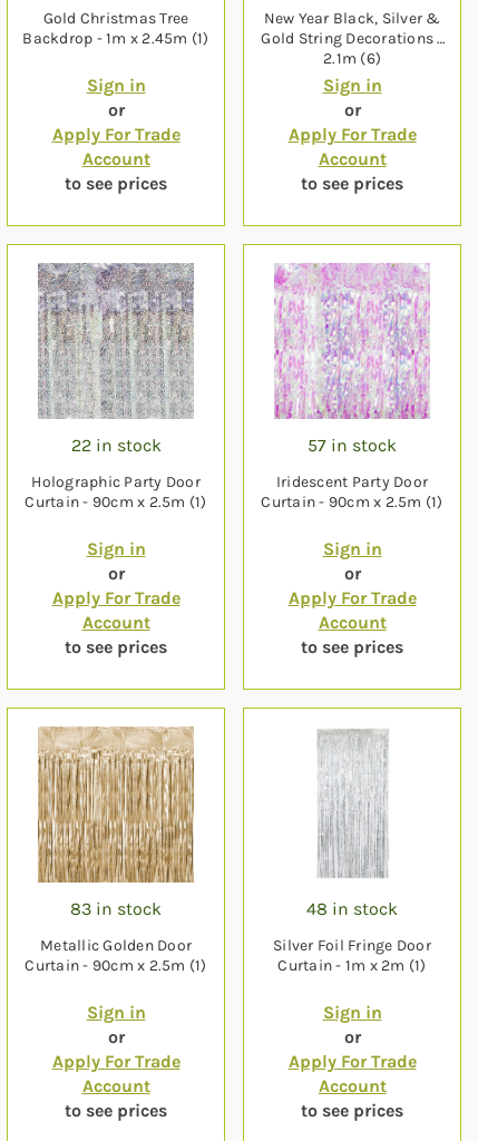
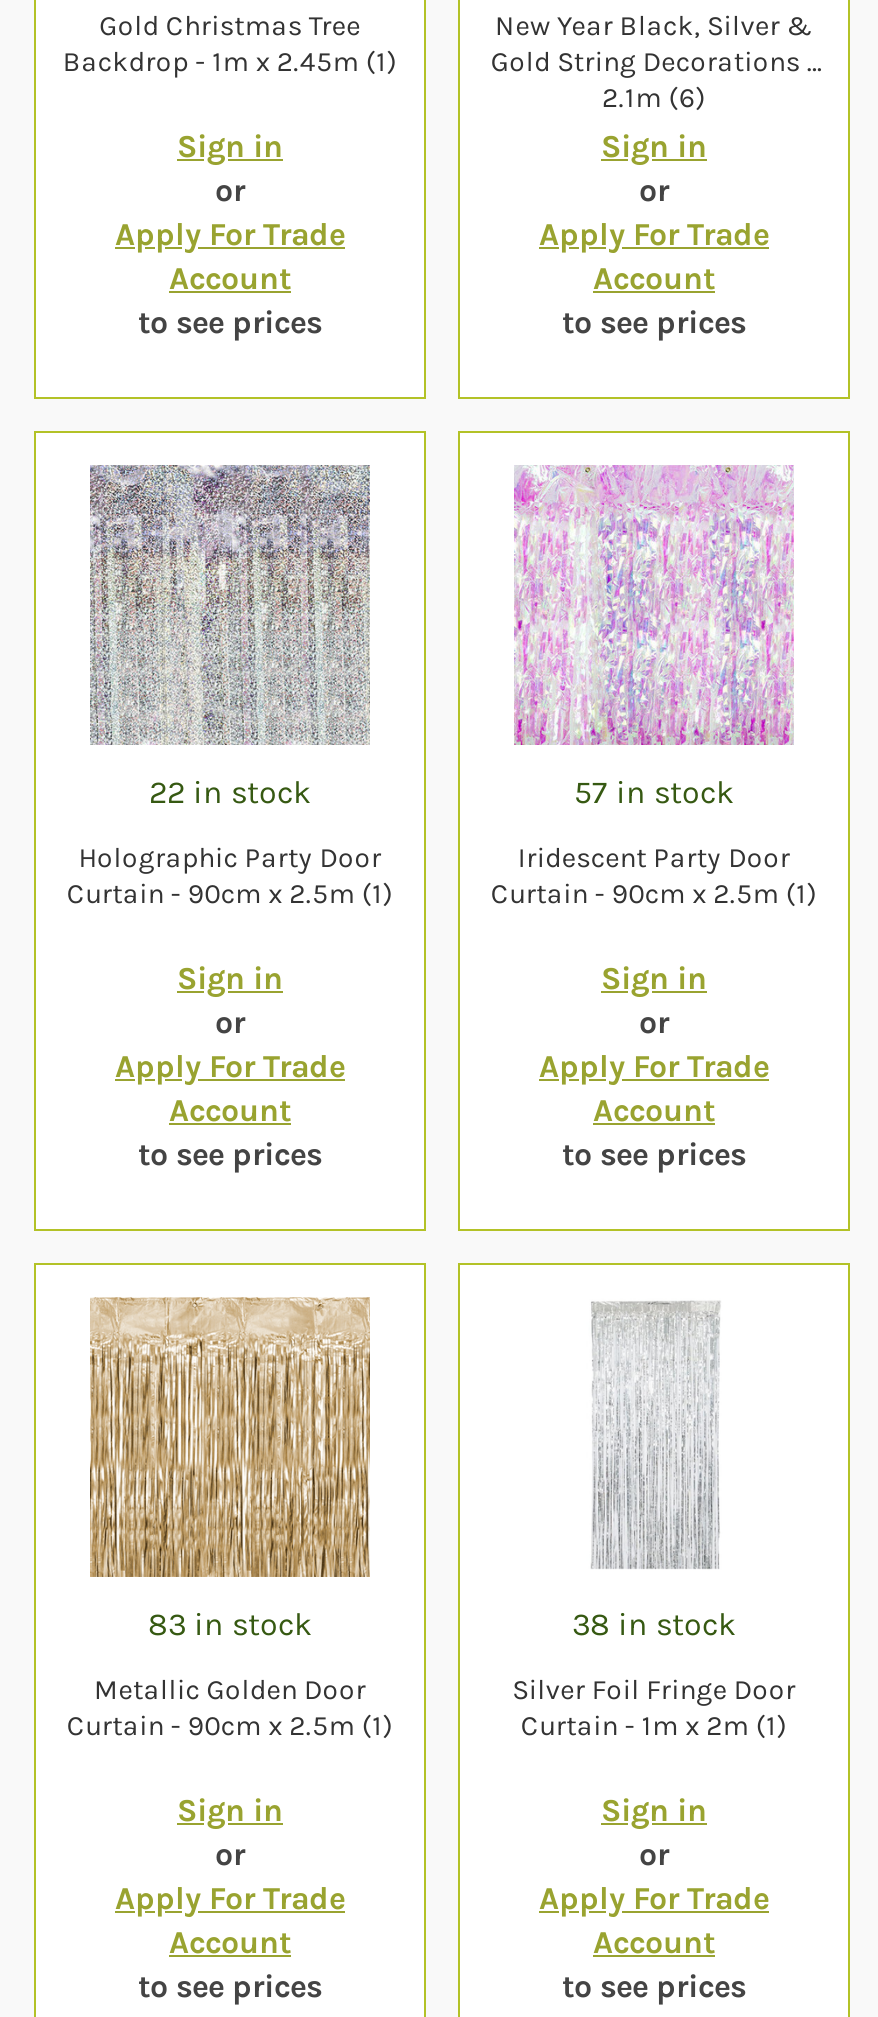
- 48 in stock
+ 38 in stock
